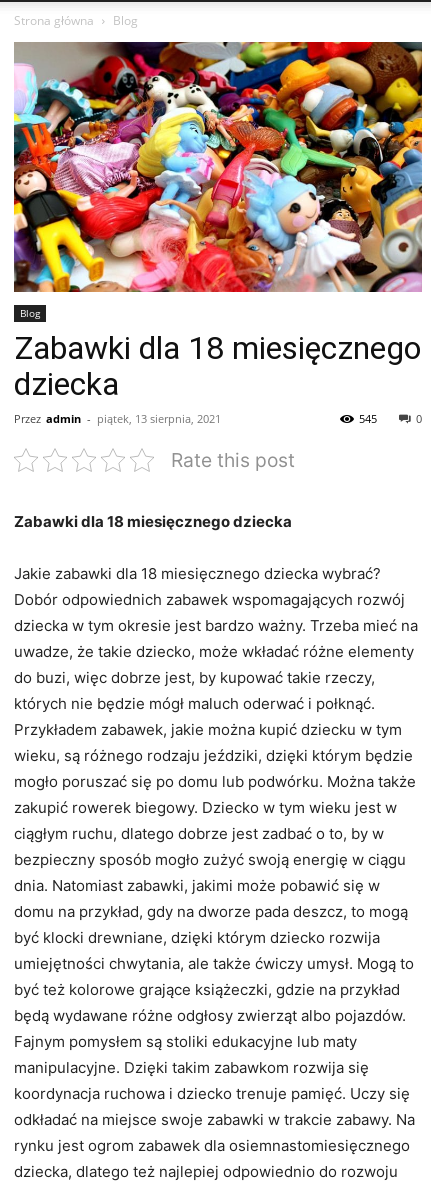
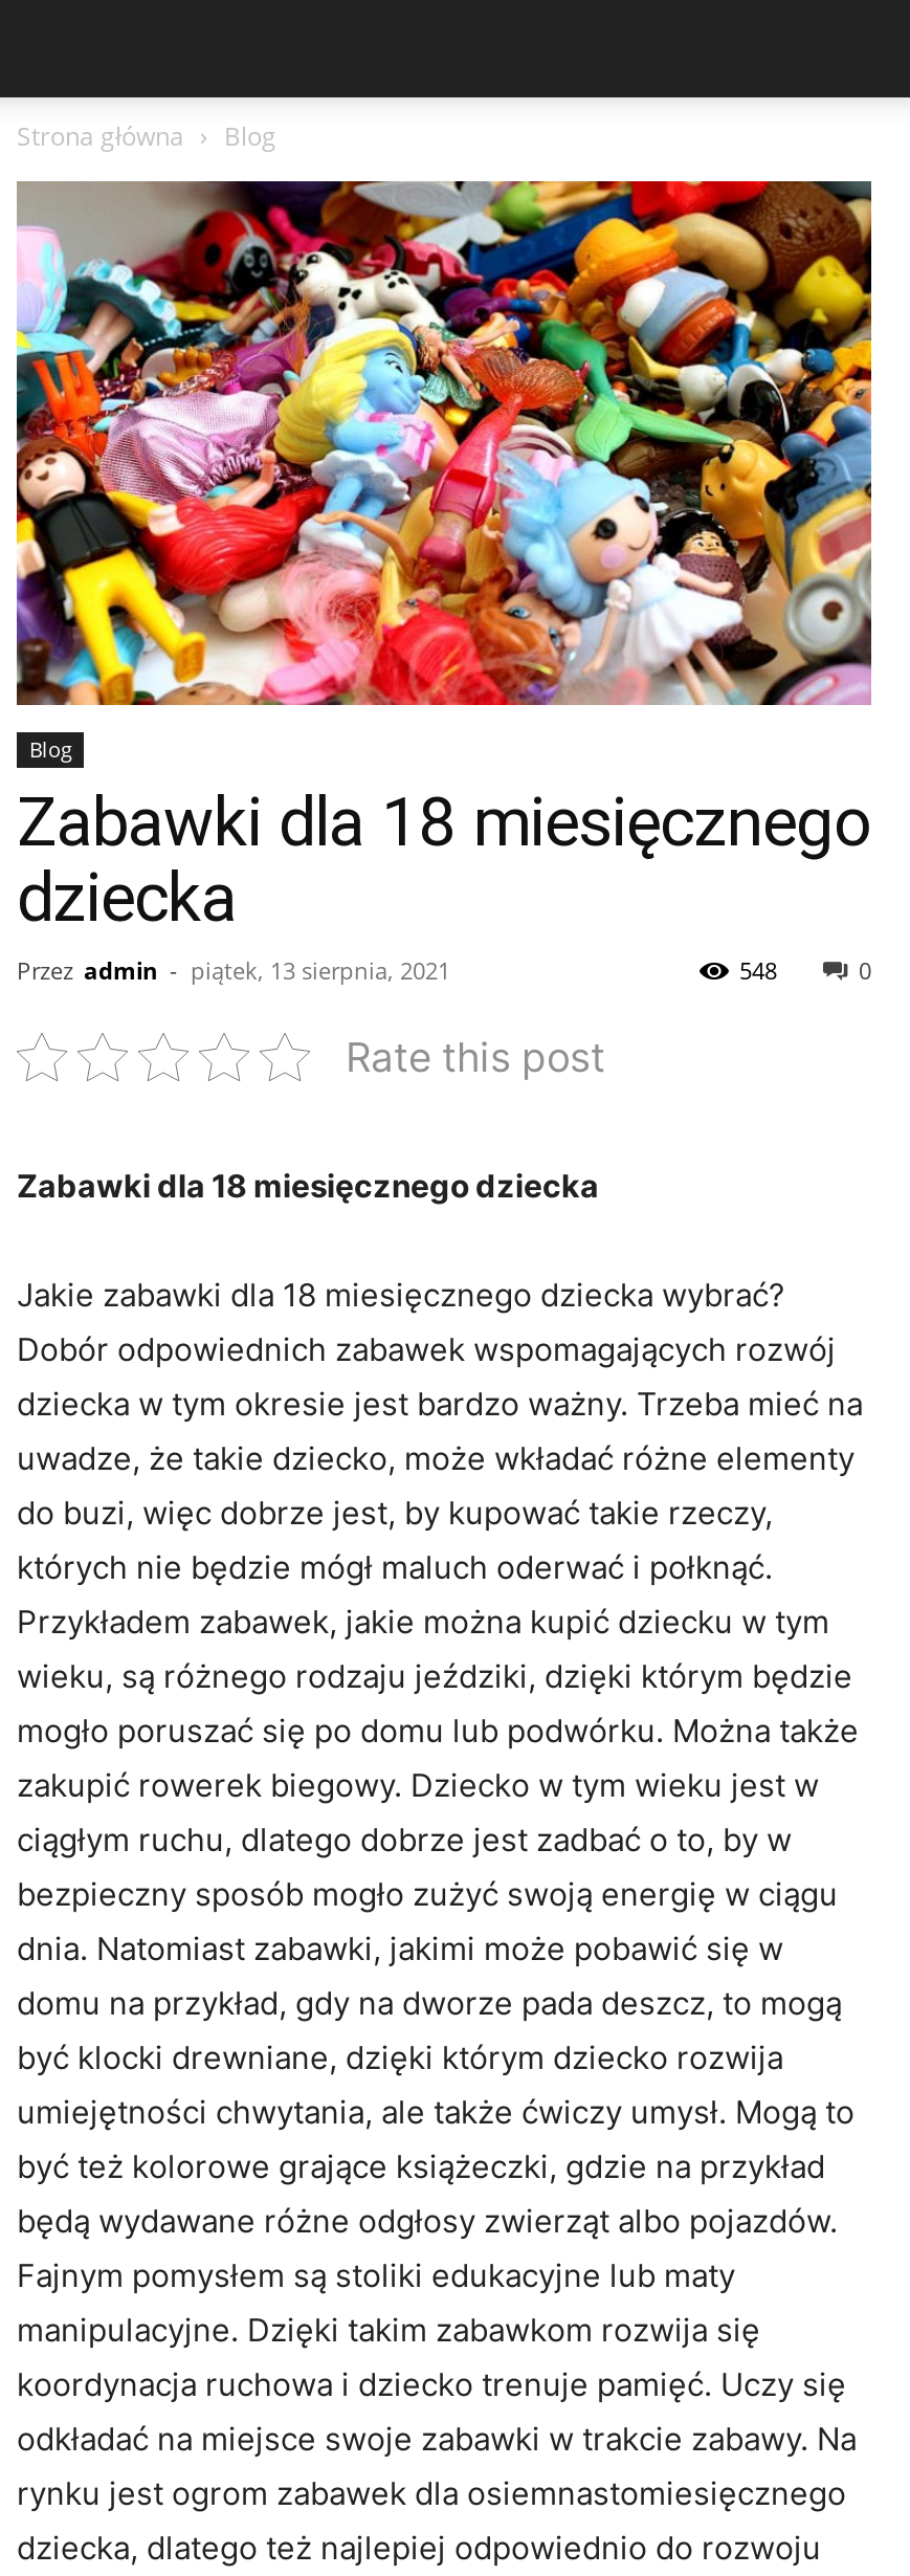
- 545
+ 548
